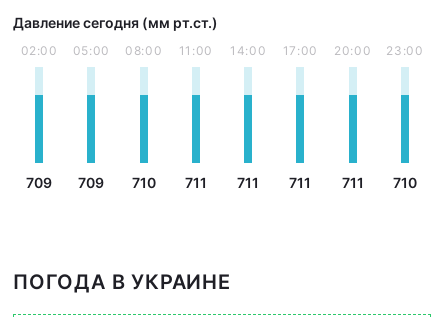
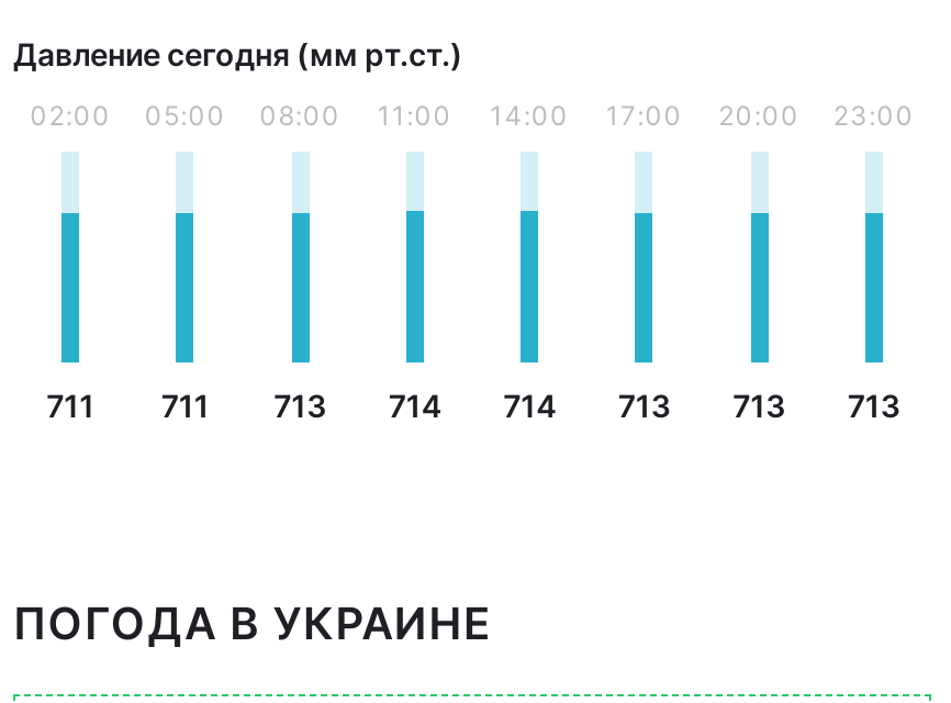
- 709
+ 711

- 709
+ 711

- 710
+ 713

- 711
+ 714

- 711
+ 714

- 711
+ 713

- 711
+ 713

- 710
+ 713
